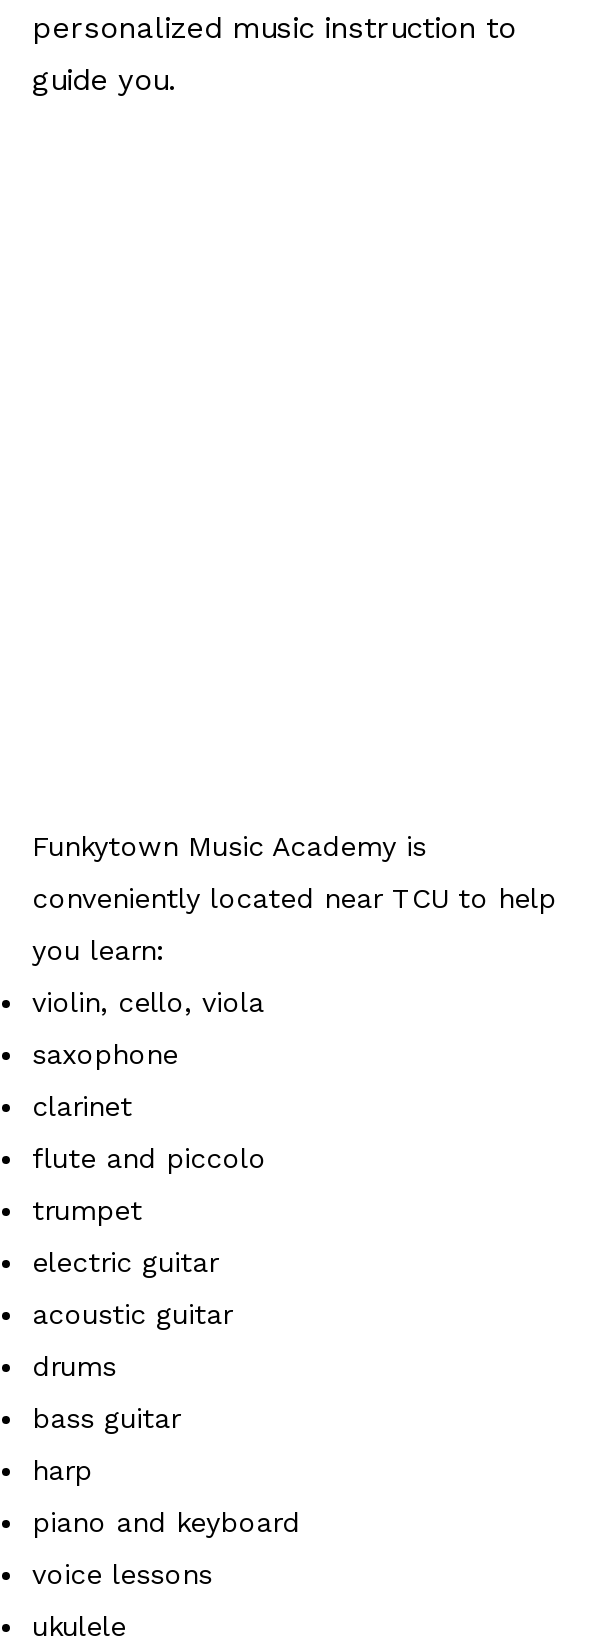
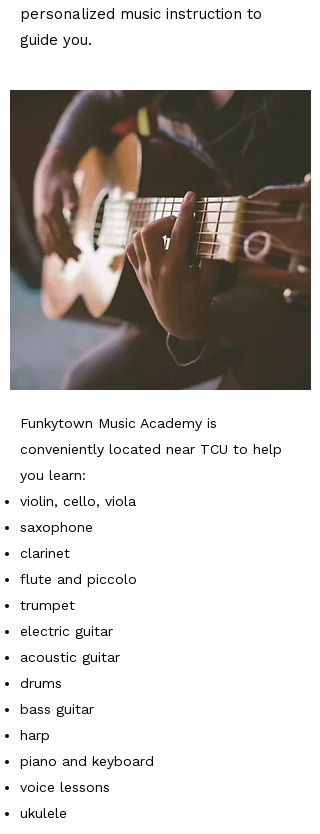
+ [image]
